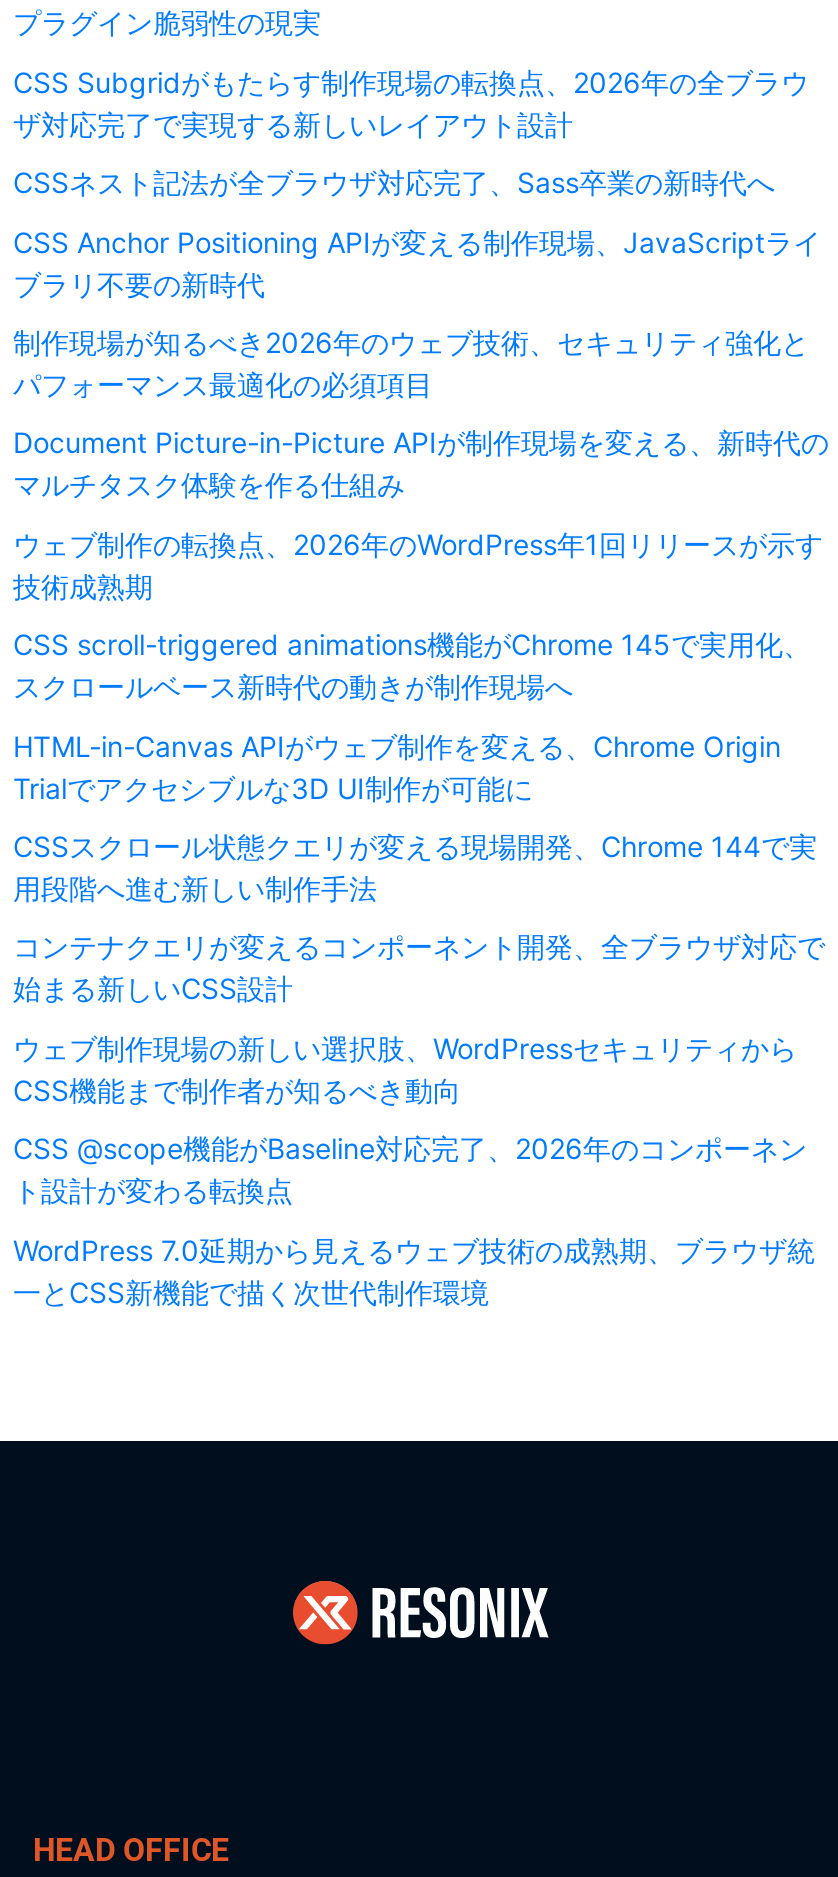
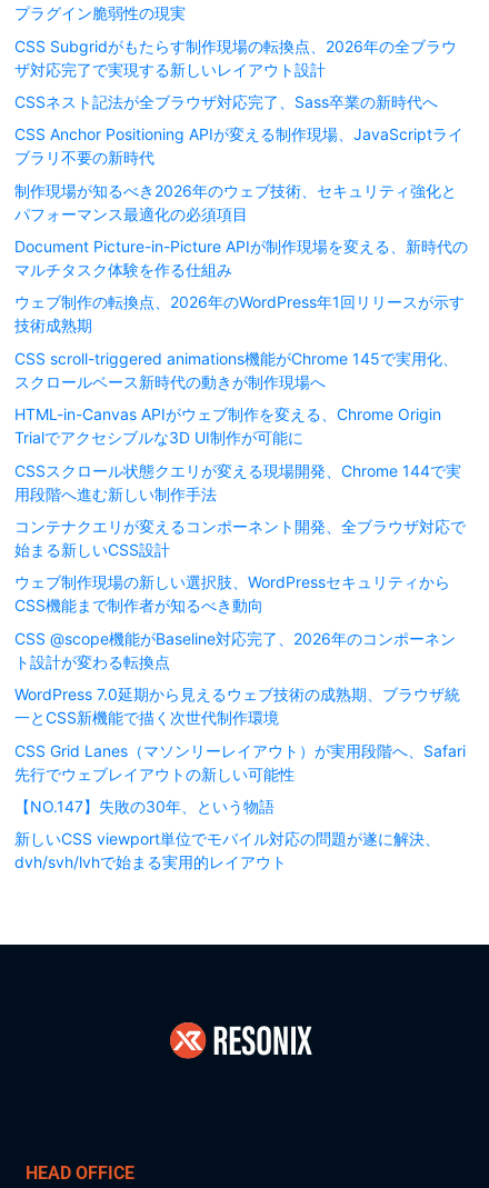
+ CSS Grid Lanes（マソンリーレイアウト）が実用段階へ、Safari
+ 先行でウェブレイアウトの新しい可能性
+ 【NO.147】失敗の30年、という物語
+ 新しいCSS viewport単位でモバイル対応の問題が遂に解決、
+ dvh/svh/lvhで始まる実用的レイアウト
